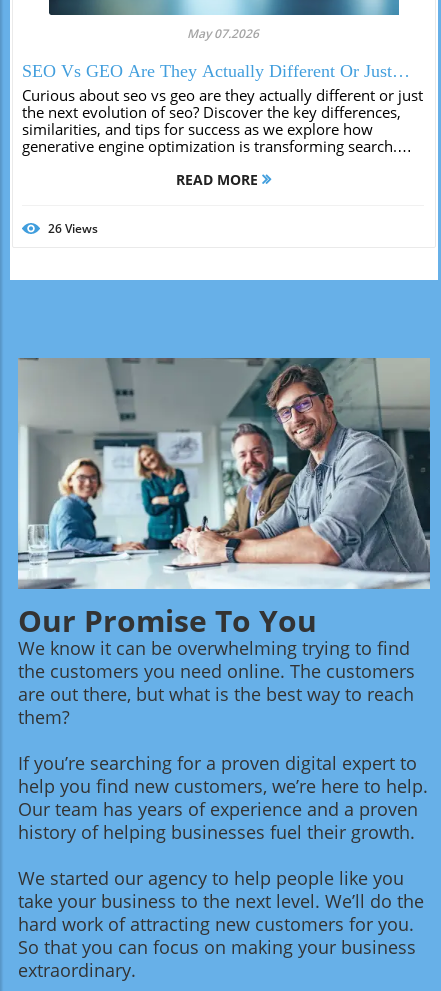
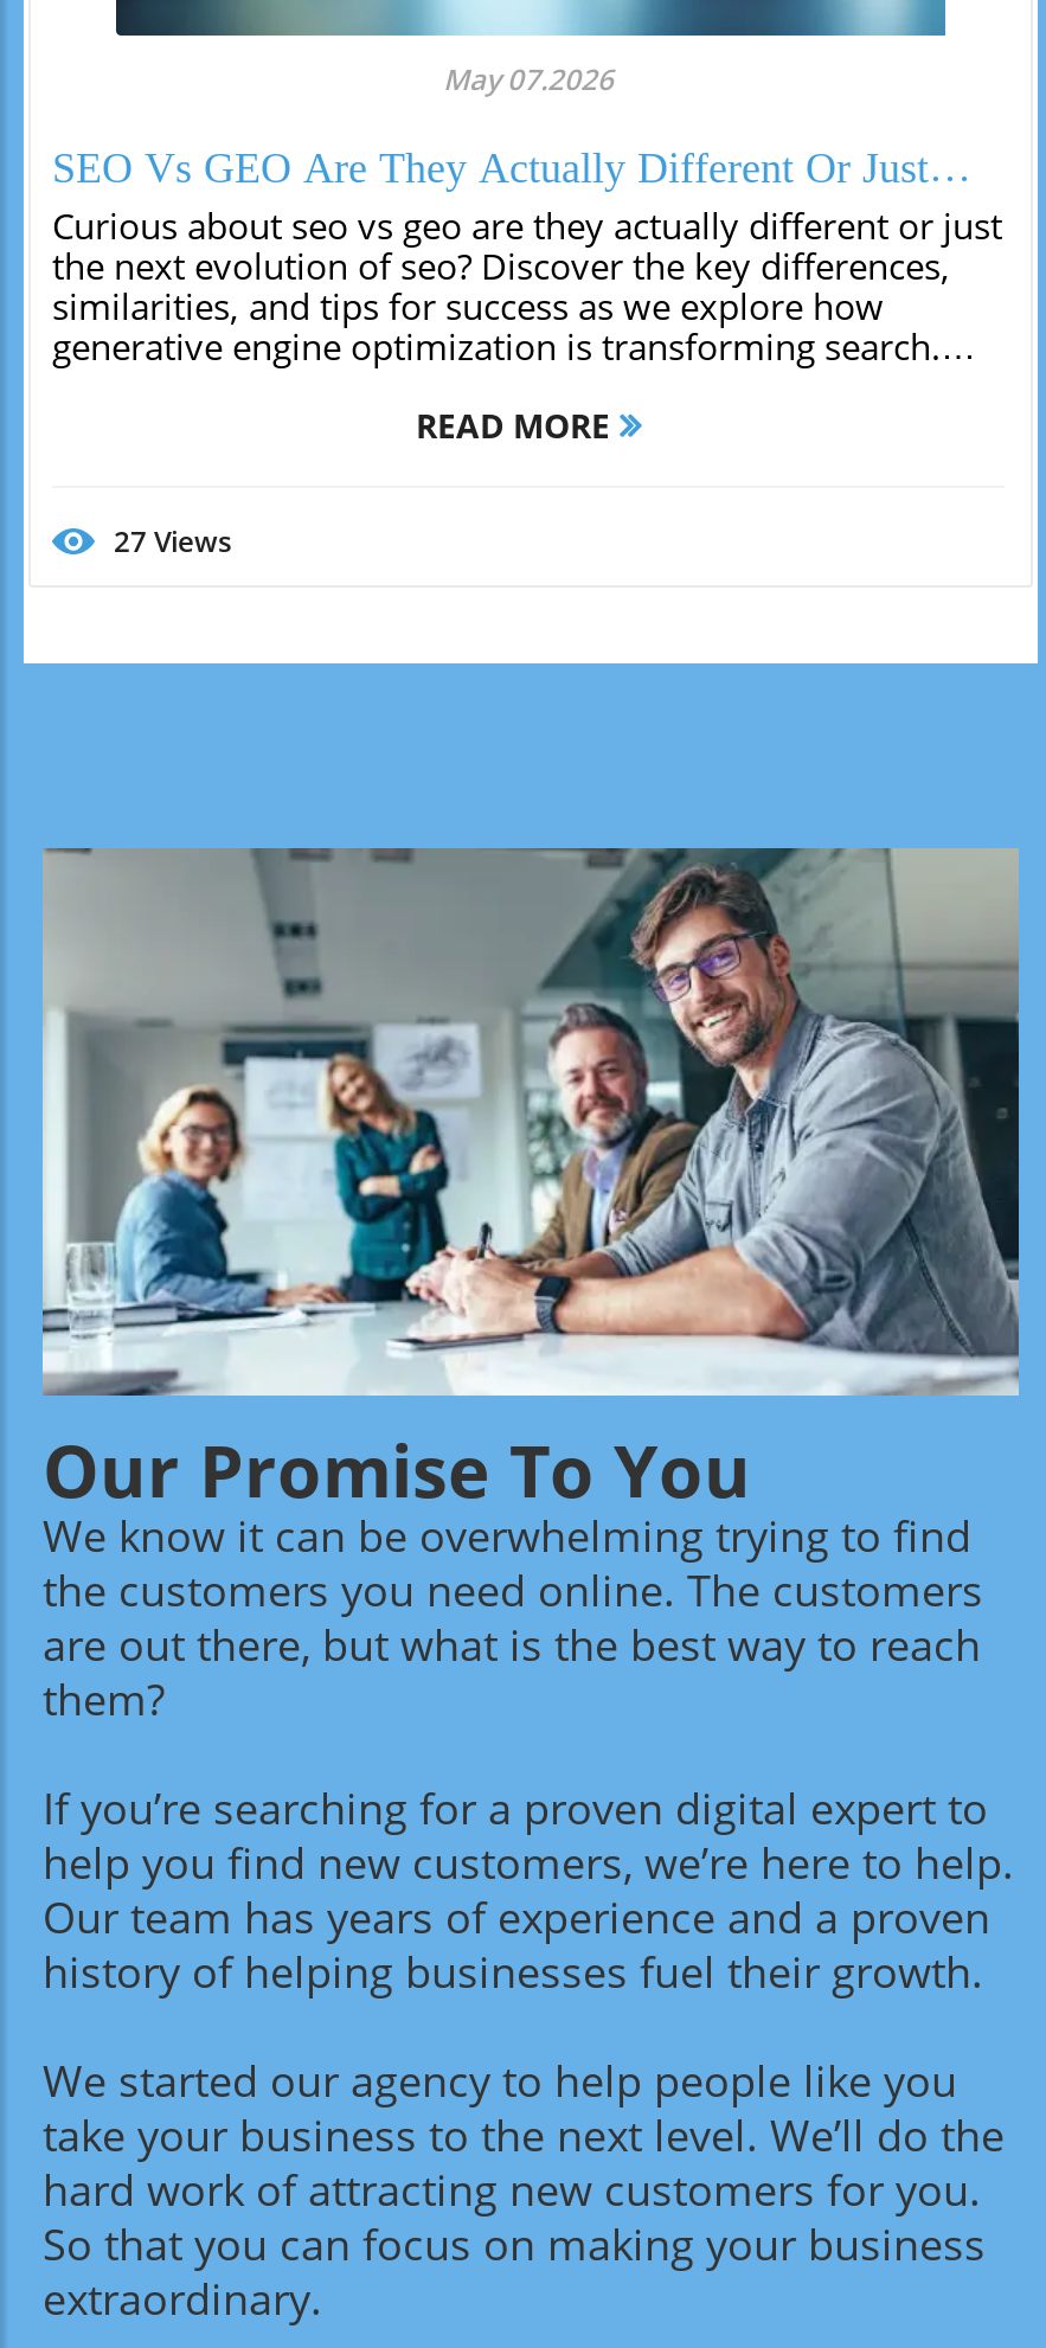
- 26 Views
+ 27 Views
